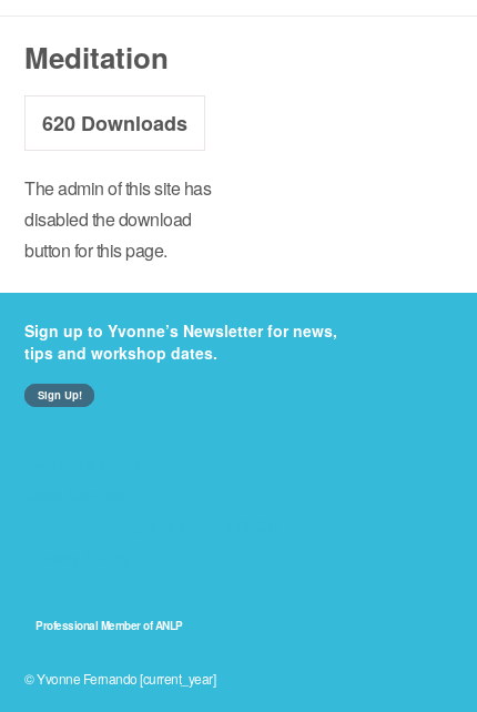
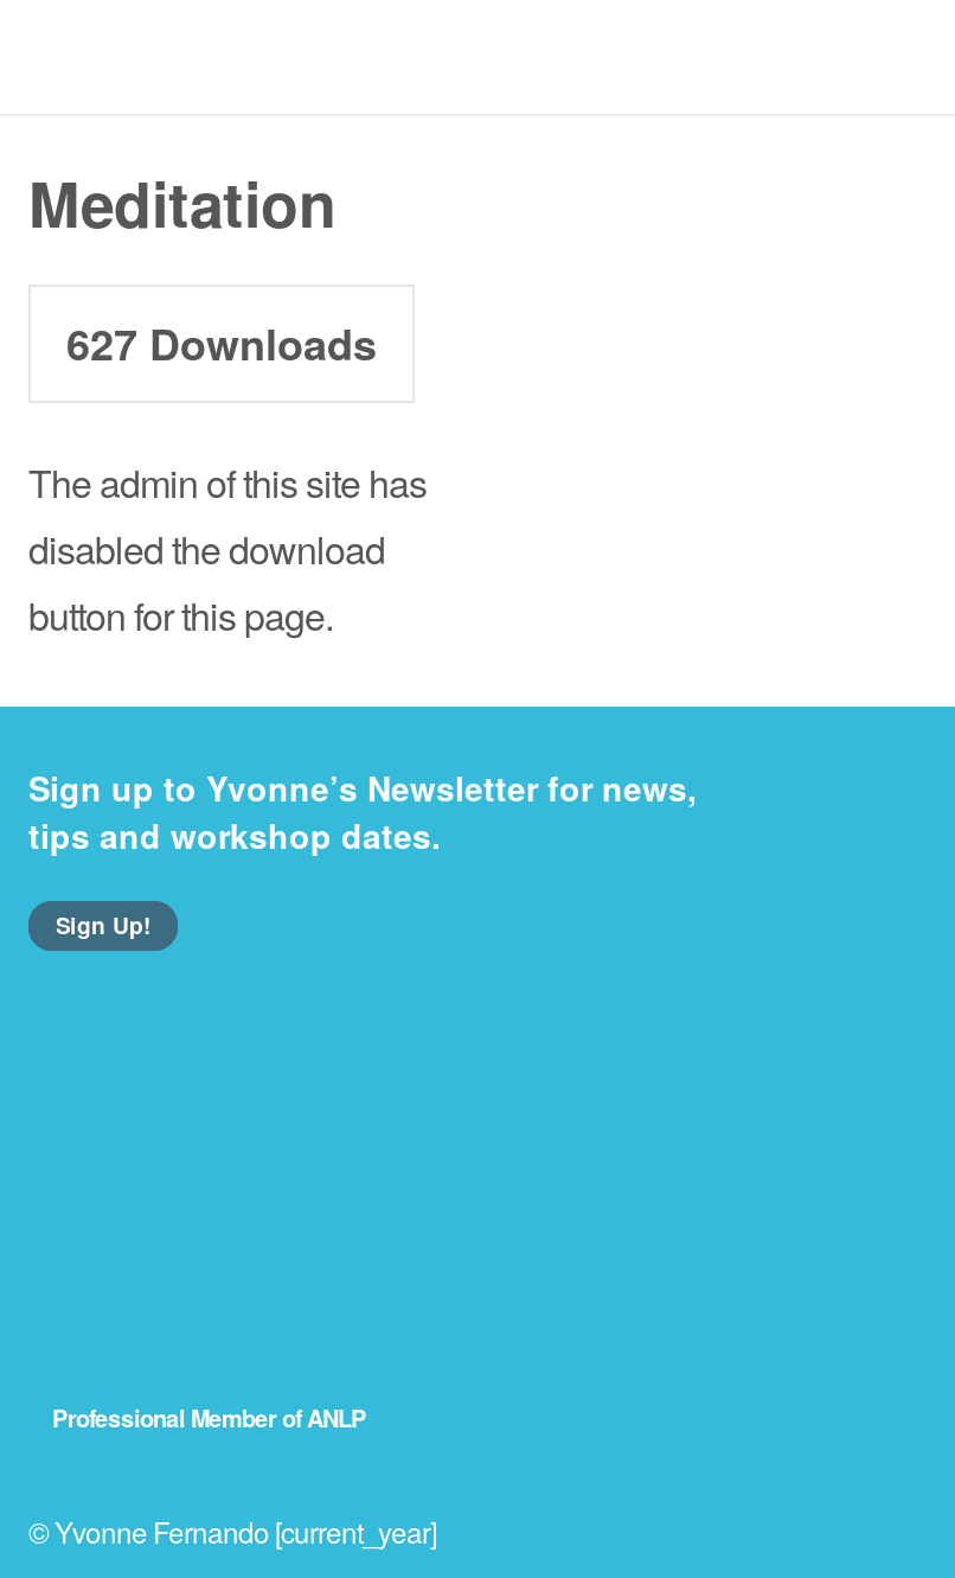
- 620 Downloads
+ 627 Downloads
